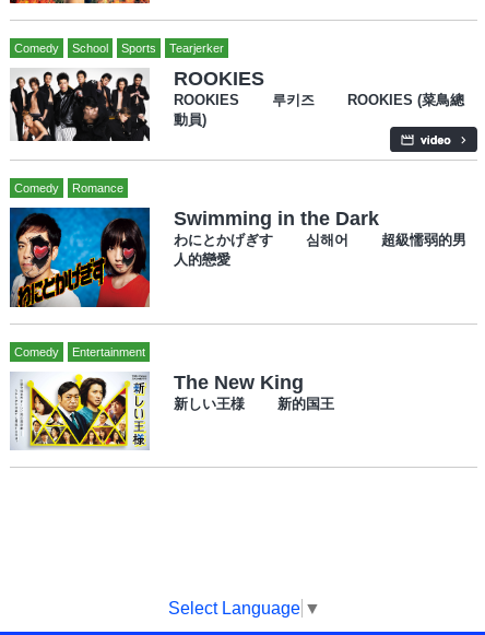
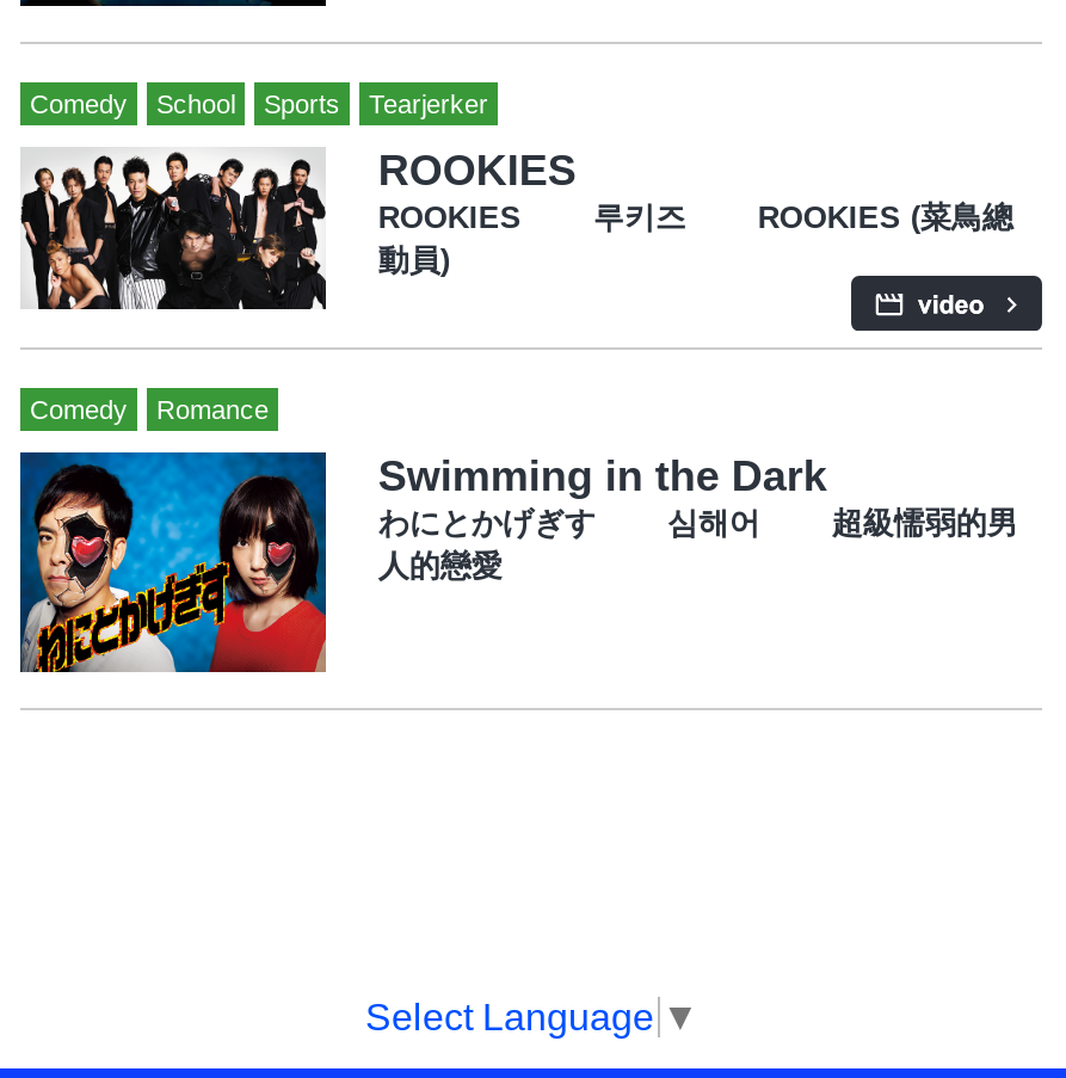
- [image]
- Comedy
- Entertainment
- The New King
- 新しい王様 新的国王
